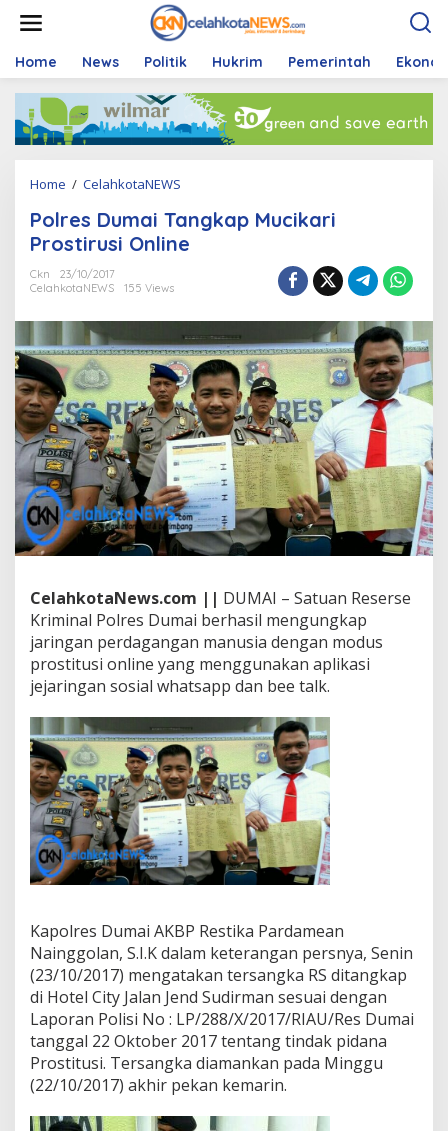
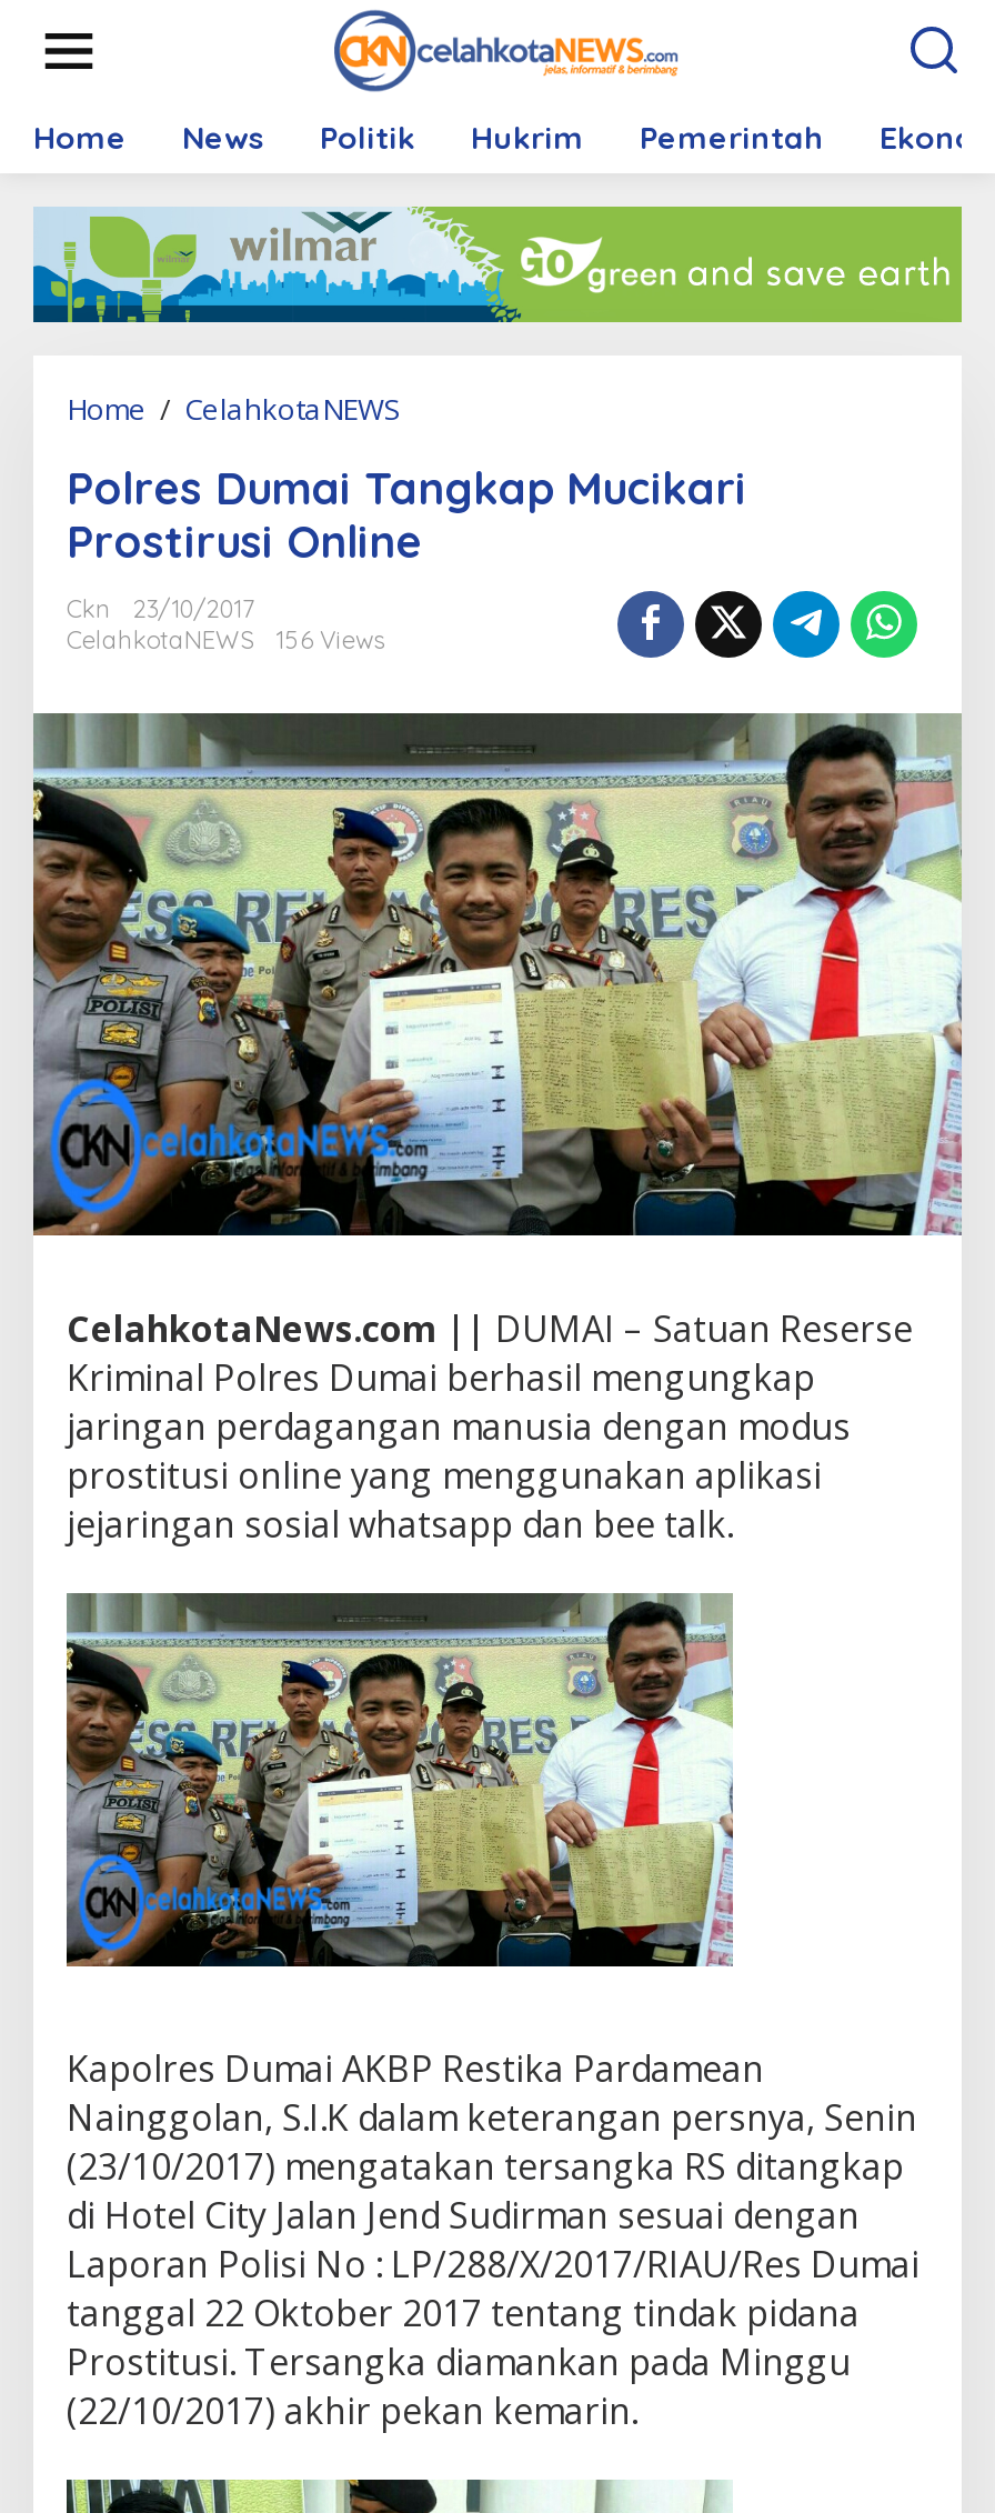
- 155 Views
+ 156 Views
